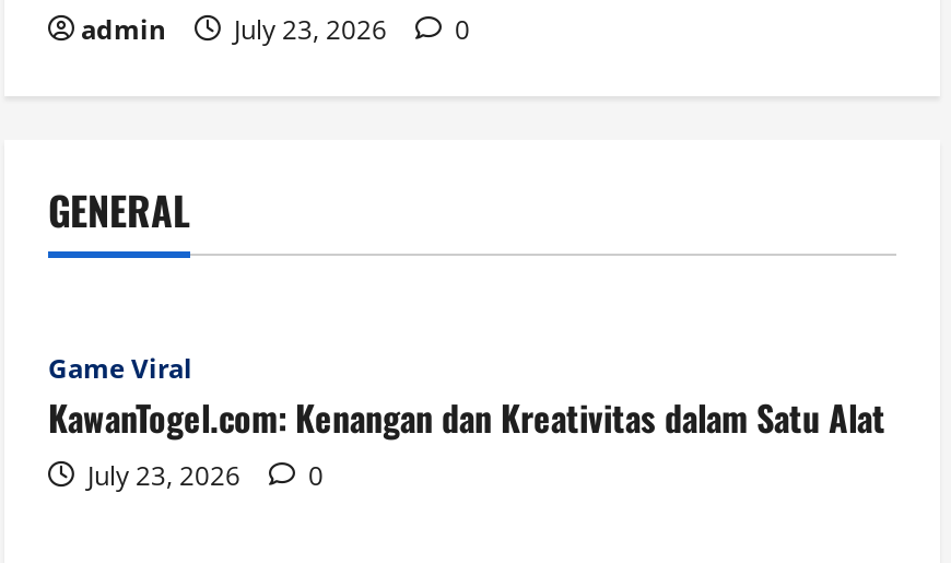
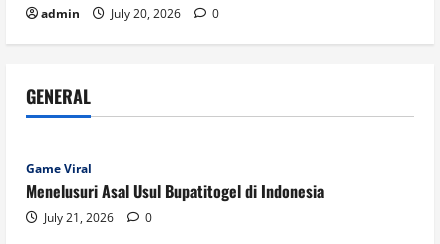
- admin July 23, 2026 0
+ admin July 20, 2026 0

- KawanTogel.com: Kenangan dan Kreativitas dalam Satu Alat
- July 23, 2026
+ Menelusuri Asal Usul Bupatitogel di Indonesia
+ July 21, 2026
